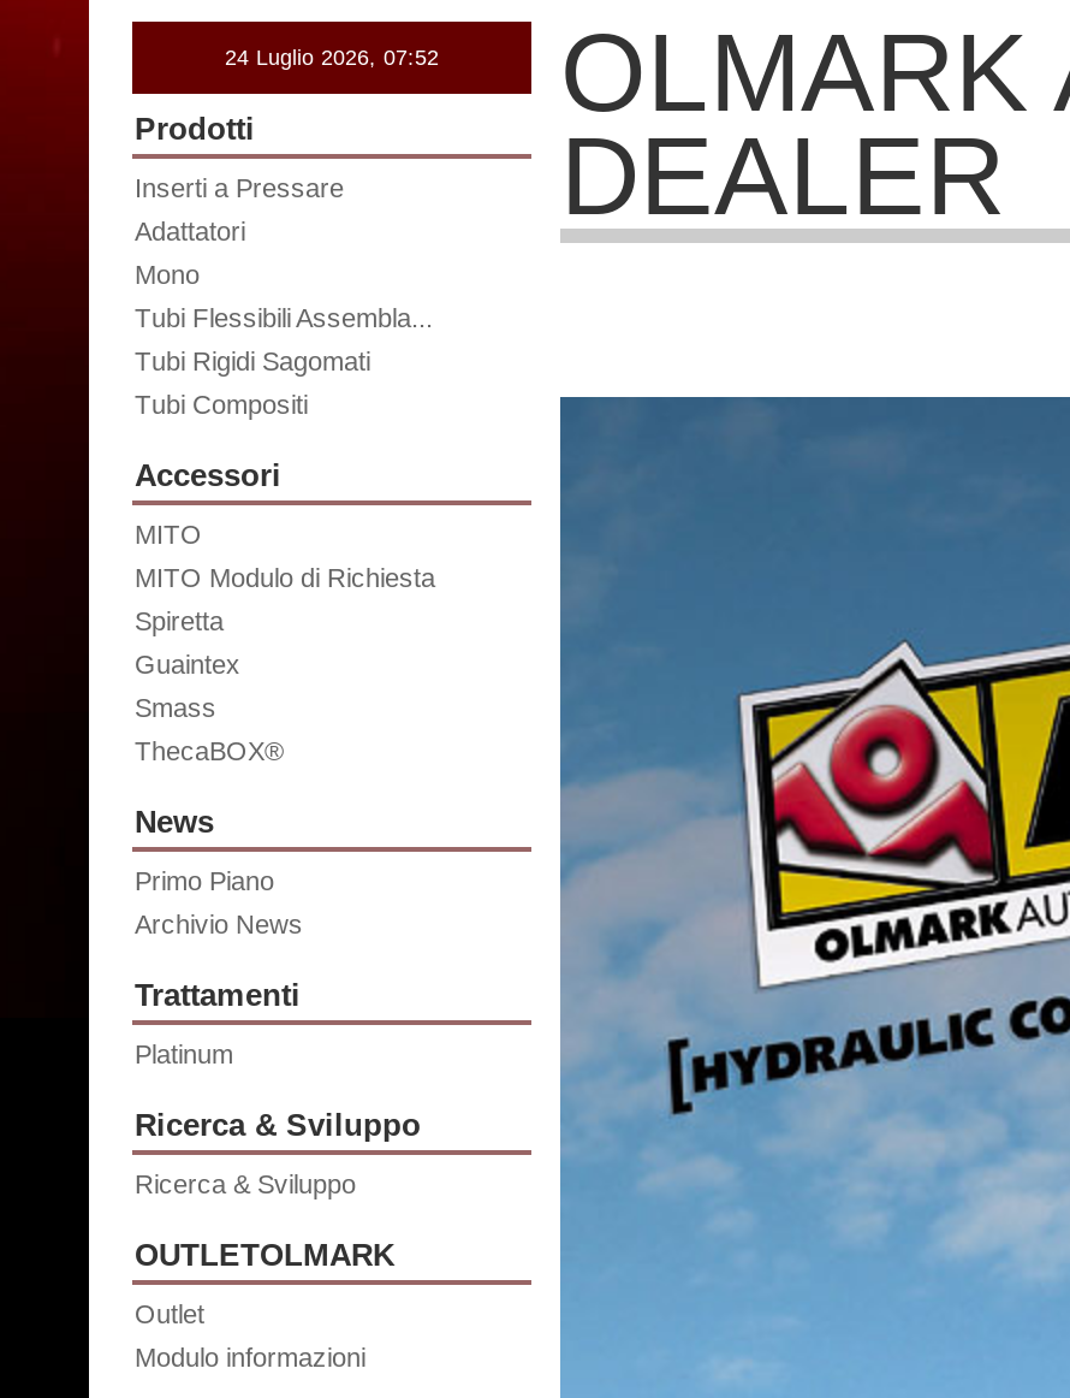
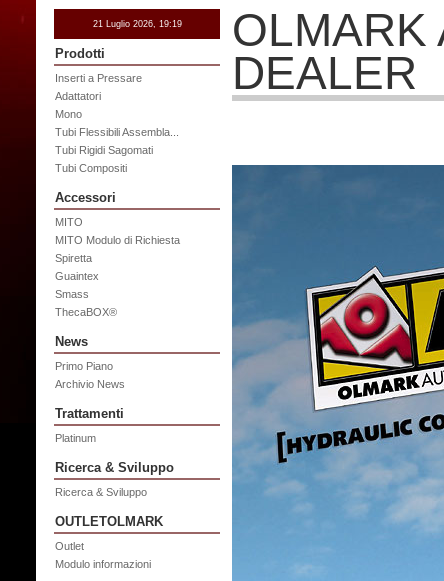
- 24 Luglio 2026, 07:52
+ 21 Luglio 2026, 19:19
